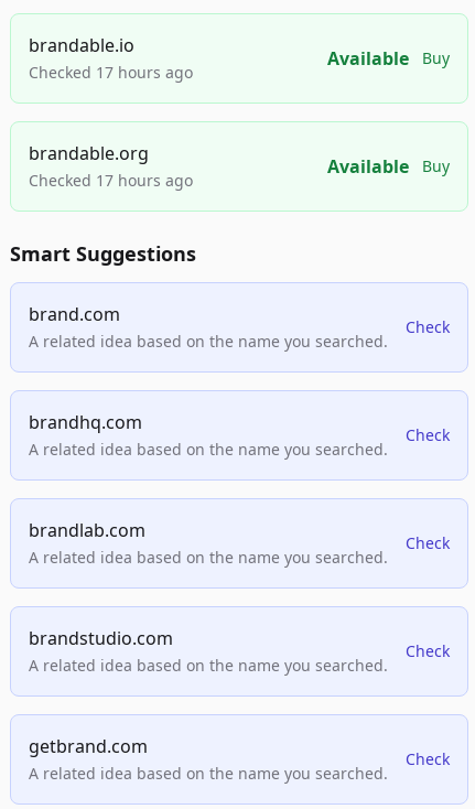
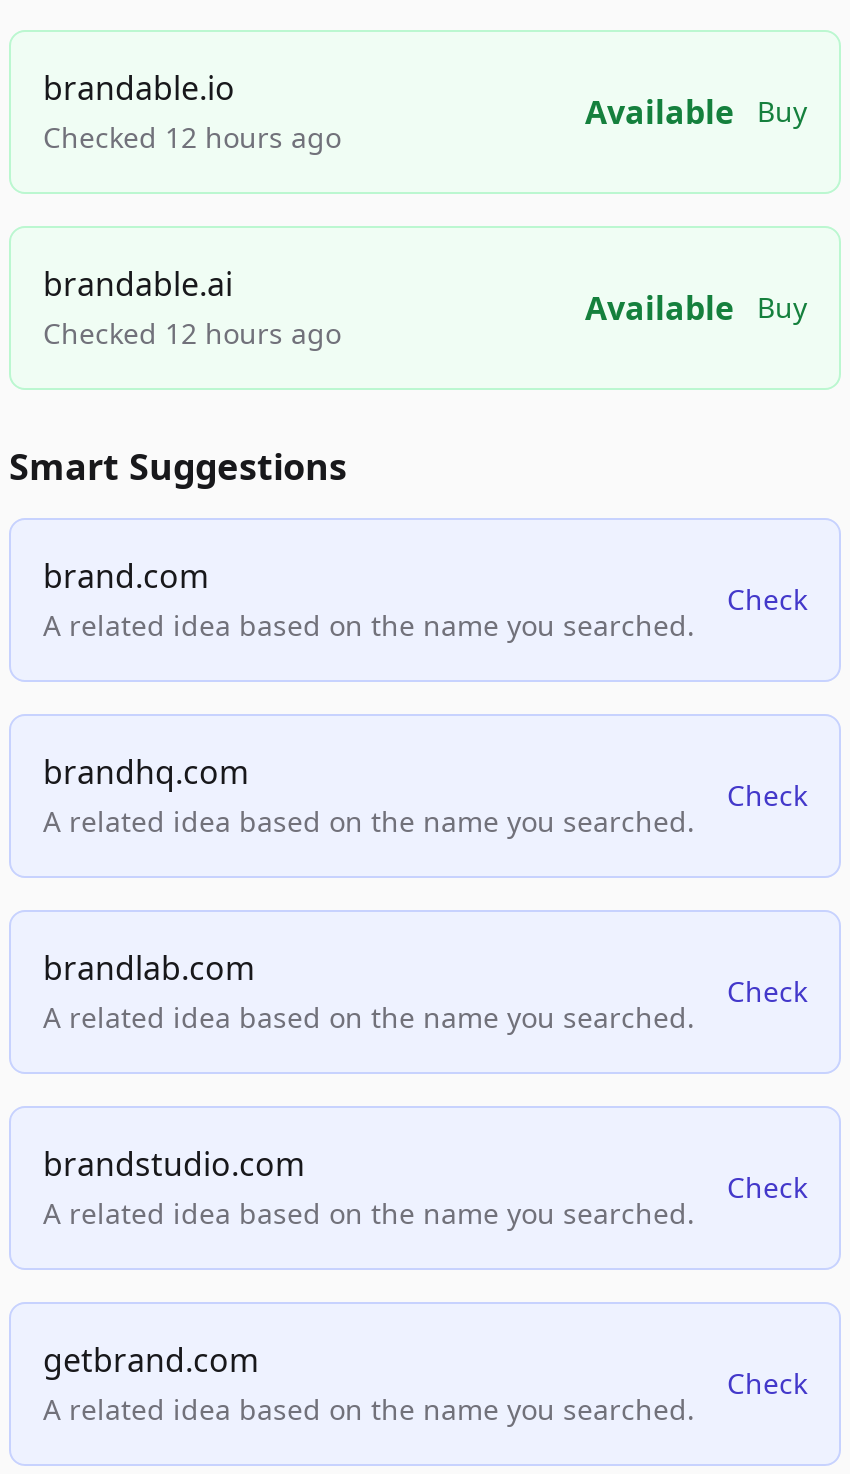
- Checked 17 hours ago
+ Checked 12 hours ago

- brandable.org
- Checked 17 hours ago
+ brandable.ai
+ Checked 12 hours ago
